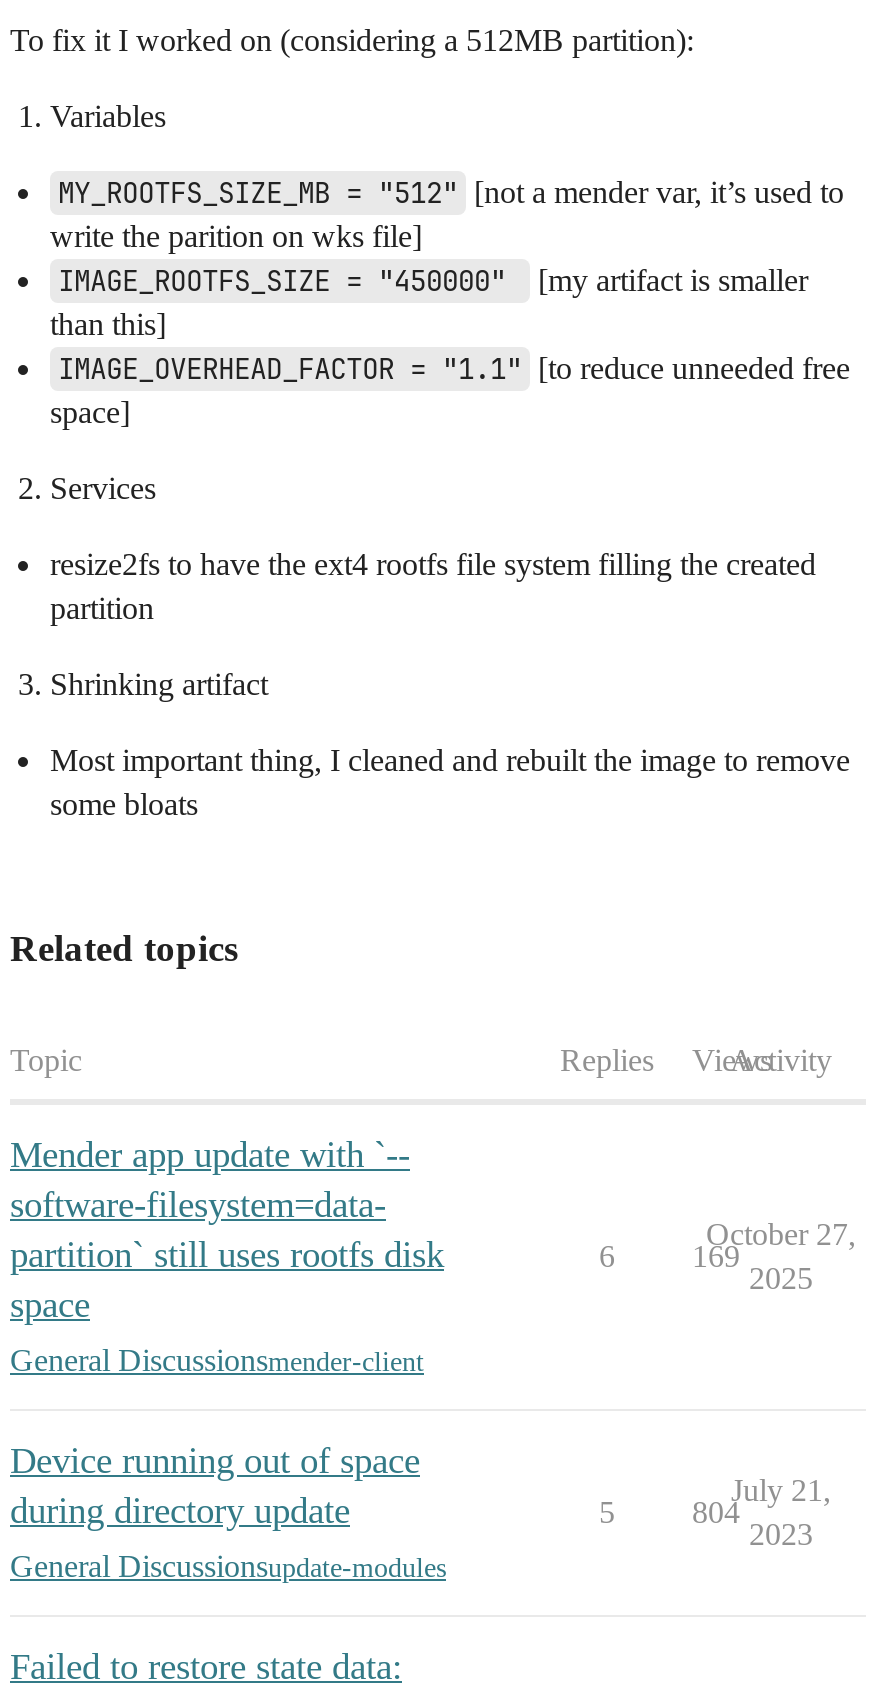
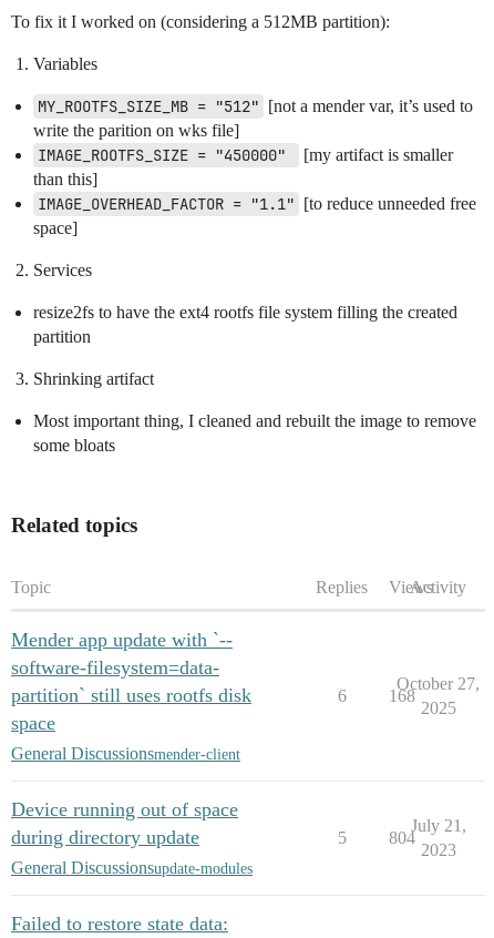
- 169
+ 168
